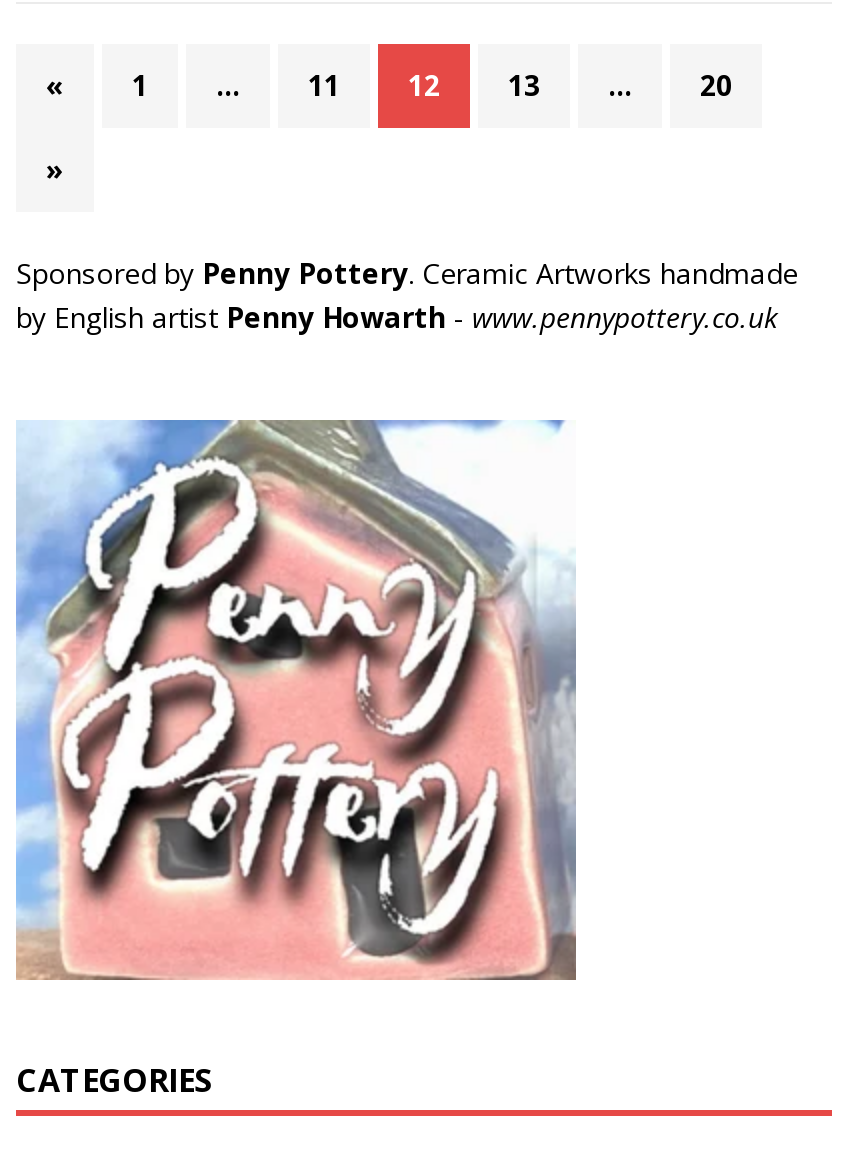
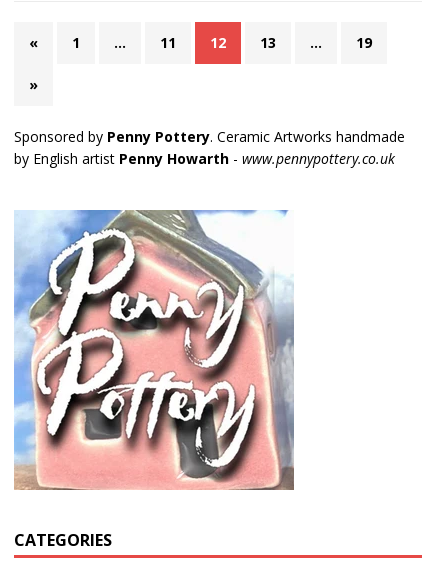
- 20
+ 19
